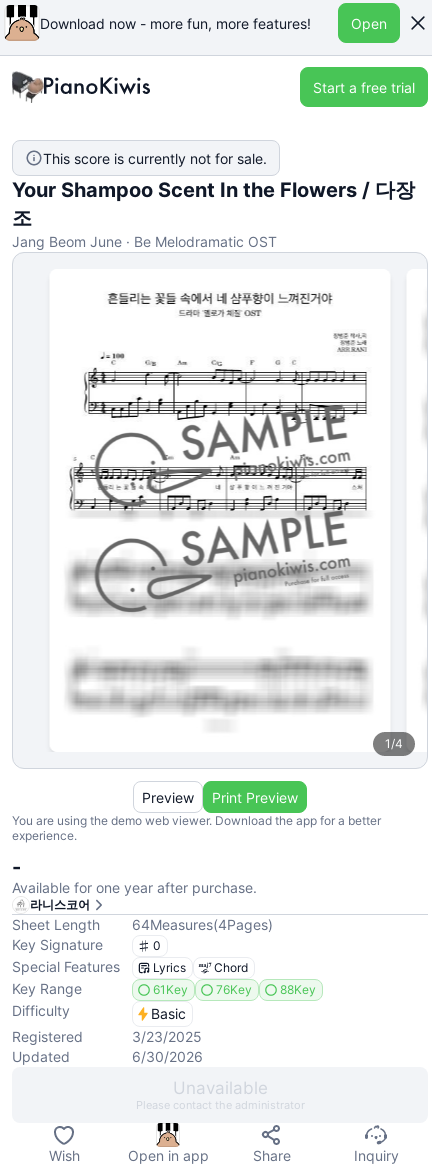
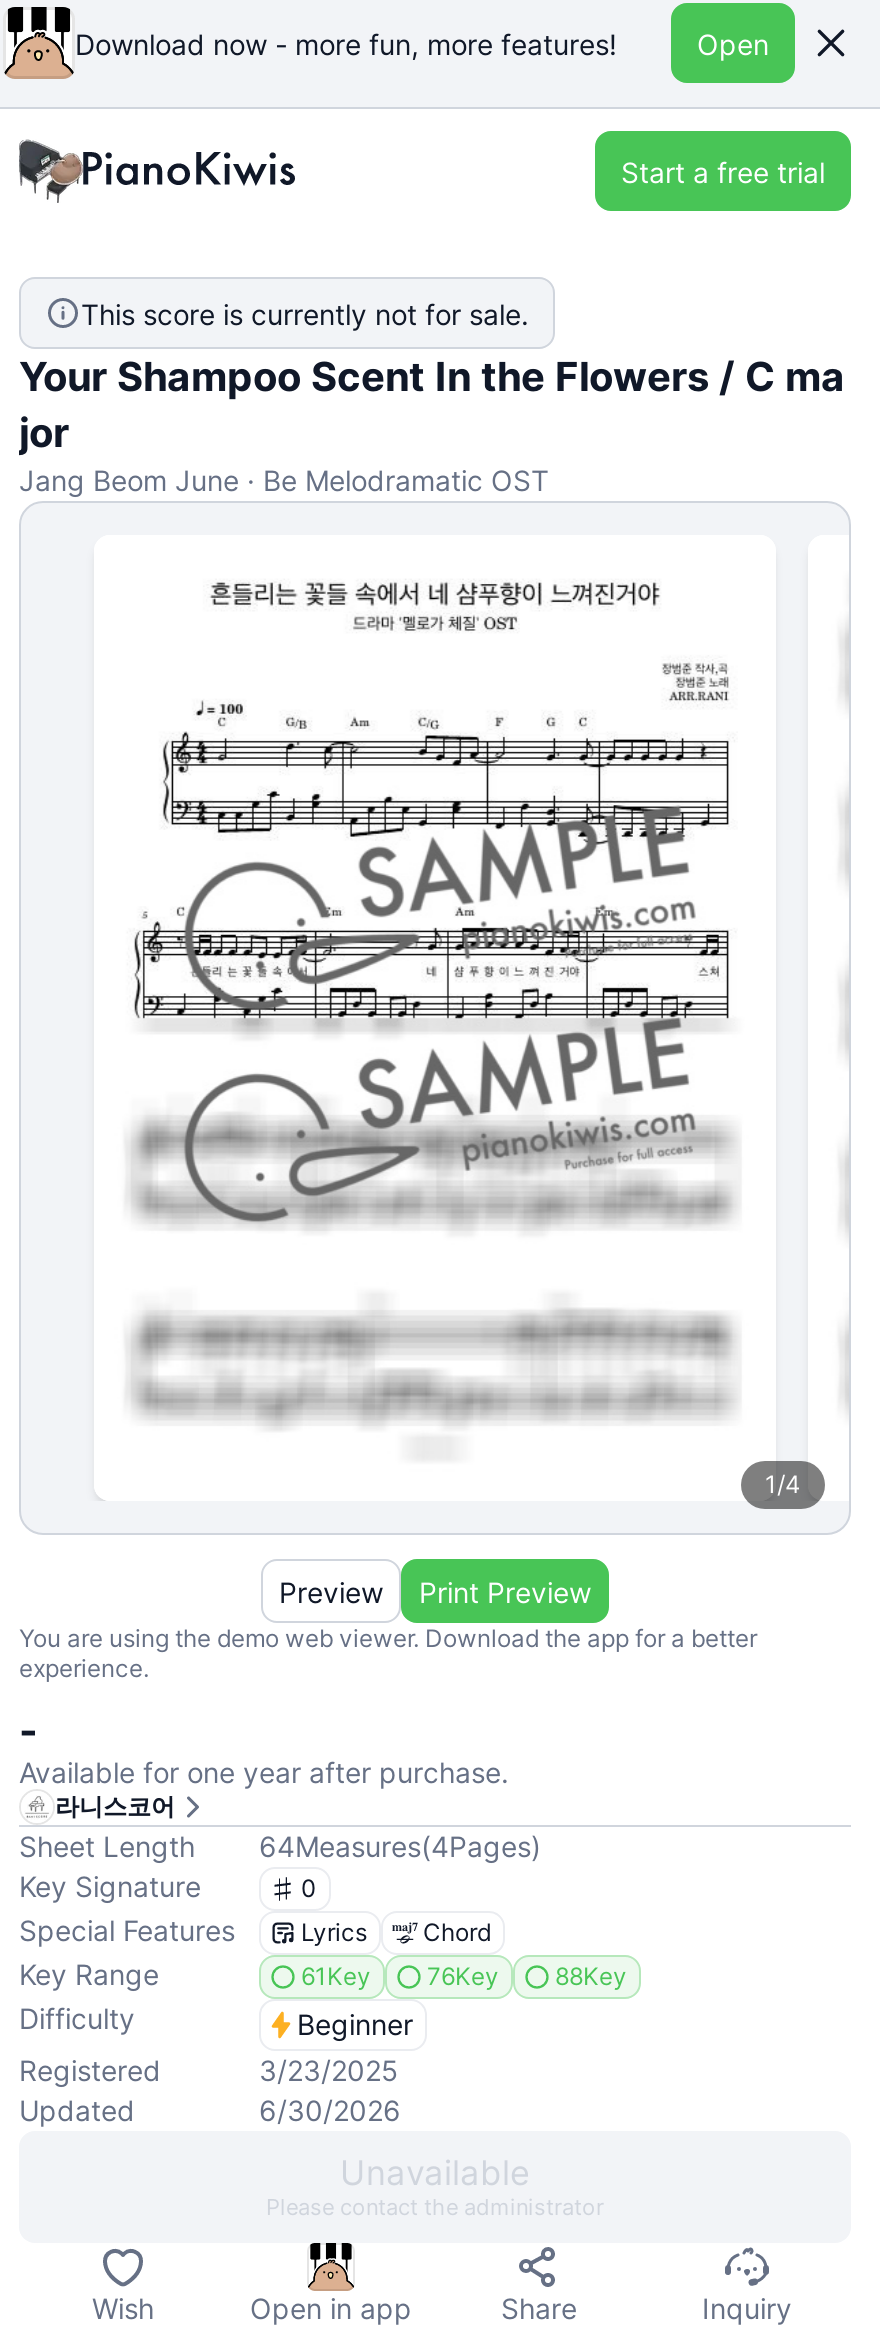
- Your Shampoo Scent In the Flowers / 다장
- 조
+ Your Shampoo Scent In the Flowers / C ma
+ jor

- Basic
+ Beginner
